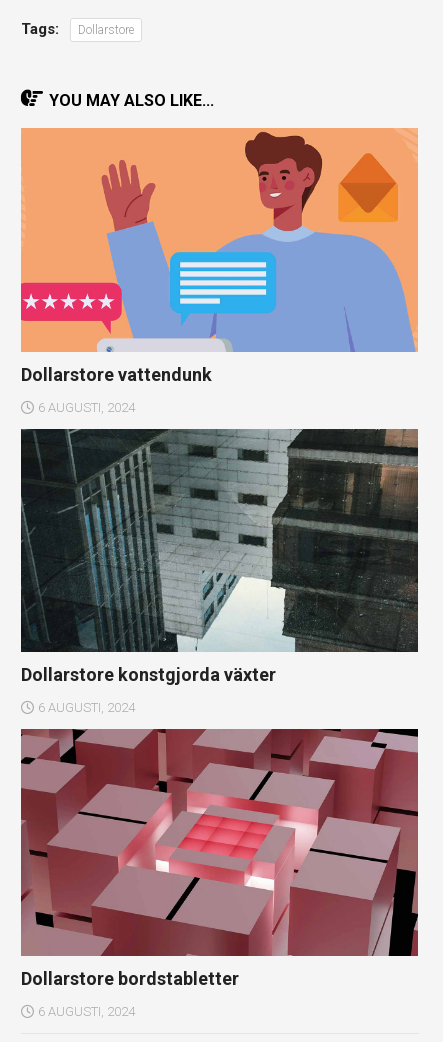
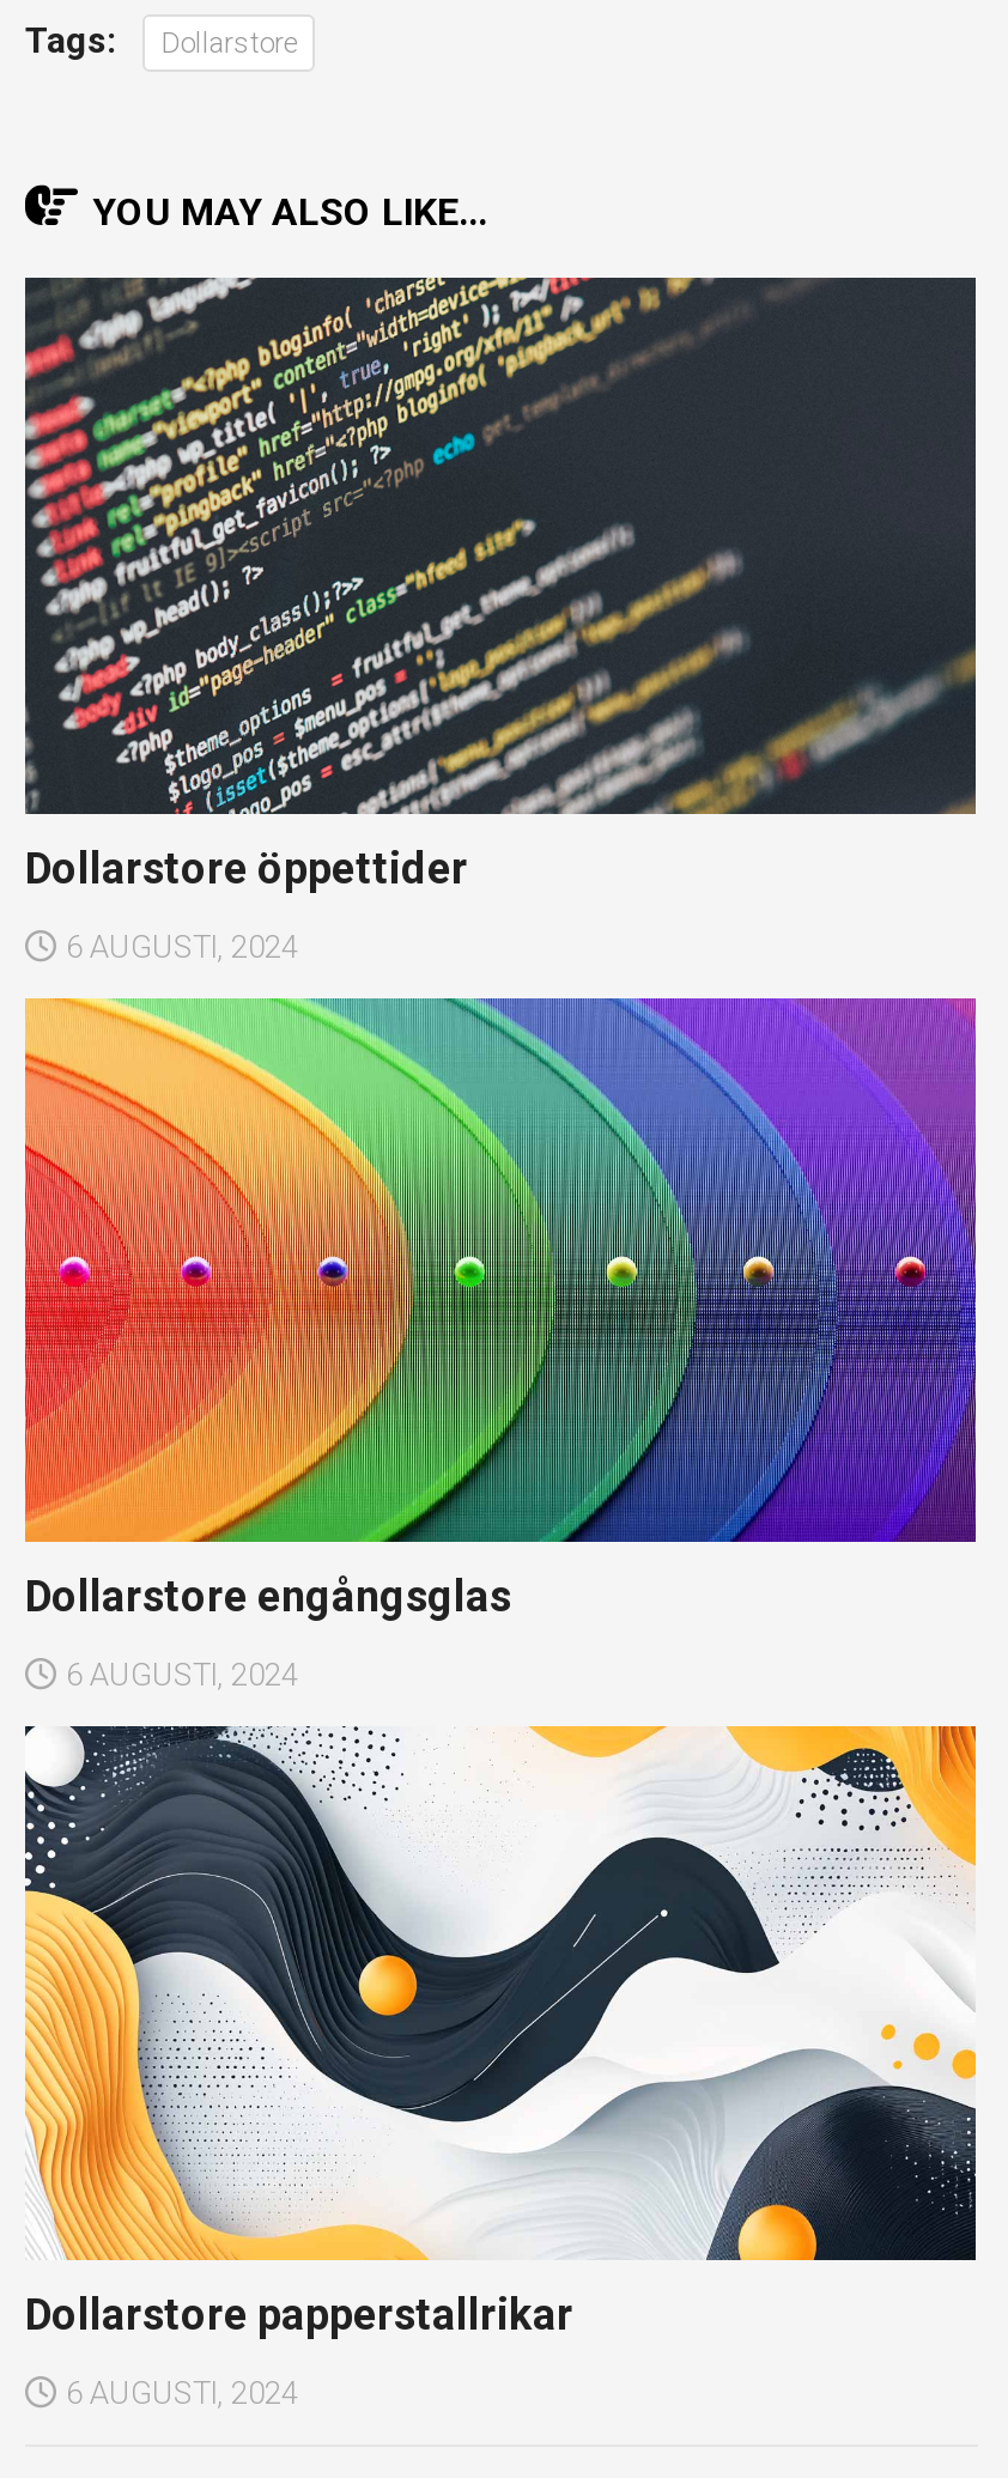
- [image]
- Dollarstore vattendunk
+ [image]
+ Dollarstore öppettider

- [image]
- Dollarstore konstgjorda växter
+ [image]
+ Dollarstore engångsglas

- [image]
- Dollarstore bordstabletter
+ [image]
+ Dollarstore papperstallrikar
